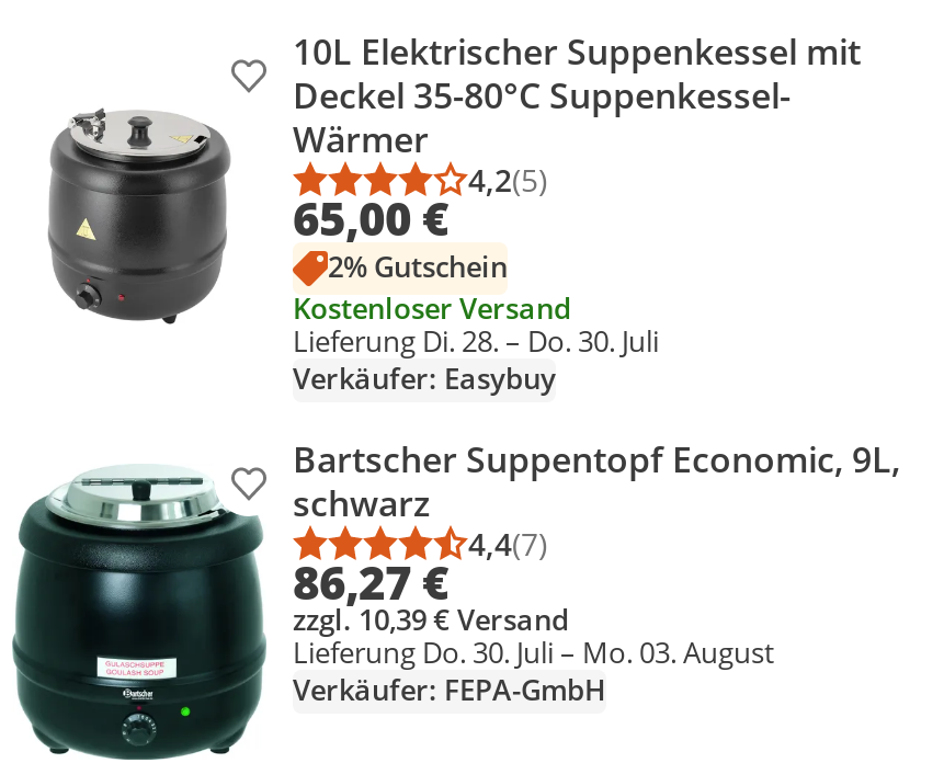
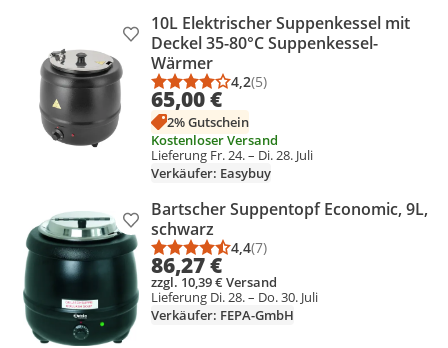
moved down: Lieferung Di. 28. – Do. 30. Juli

+ Lieferung Fr. 24. – Di. 28. Juli

- Lieferung Do. 30. Juli – Mo. 03. August
